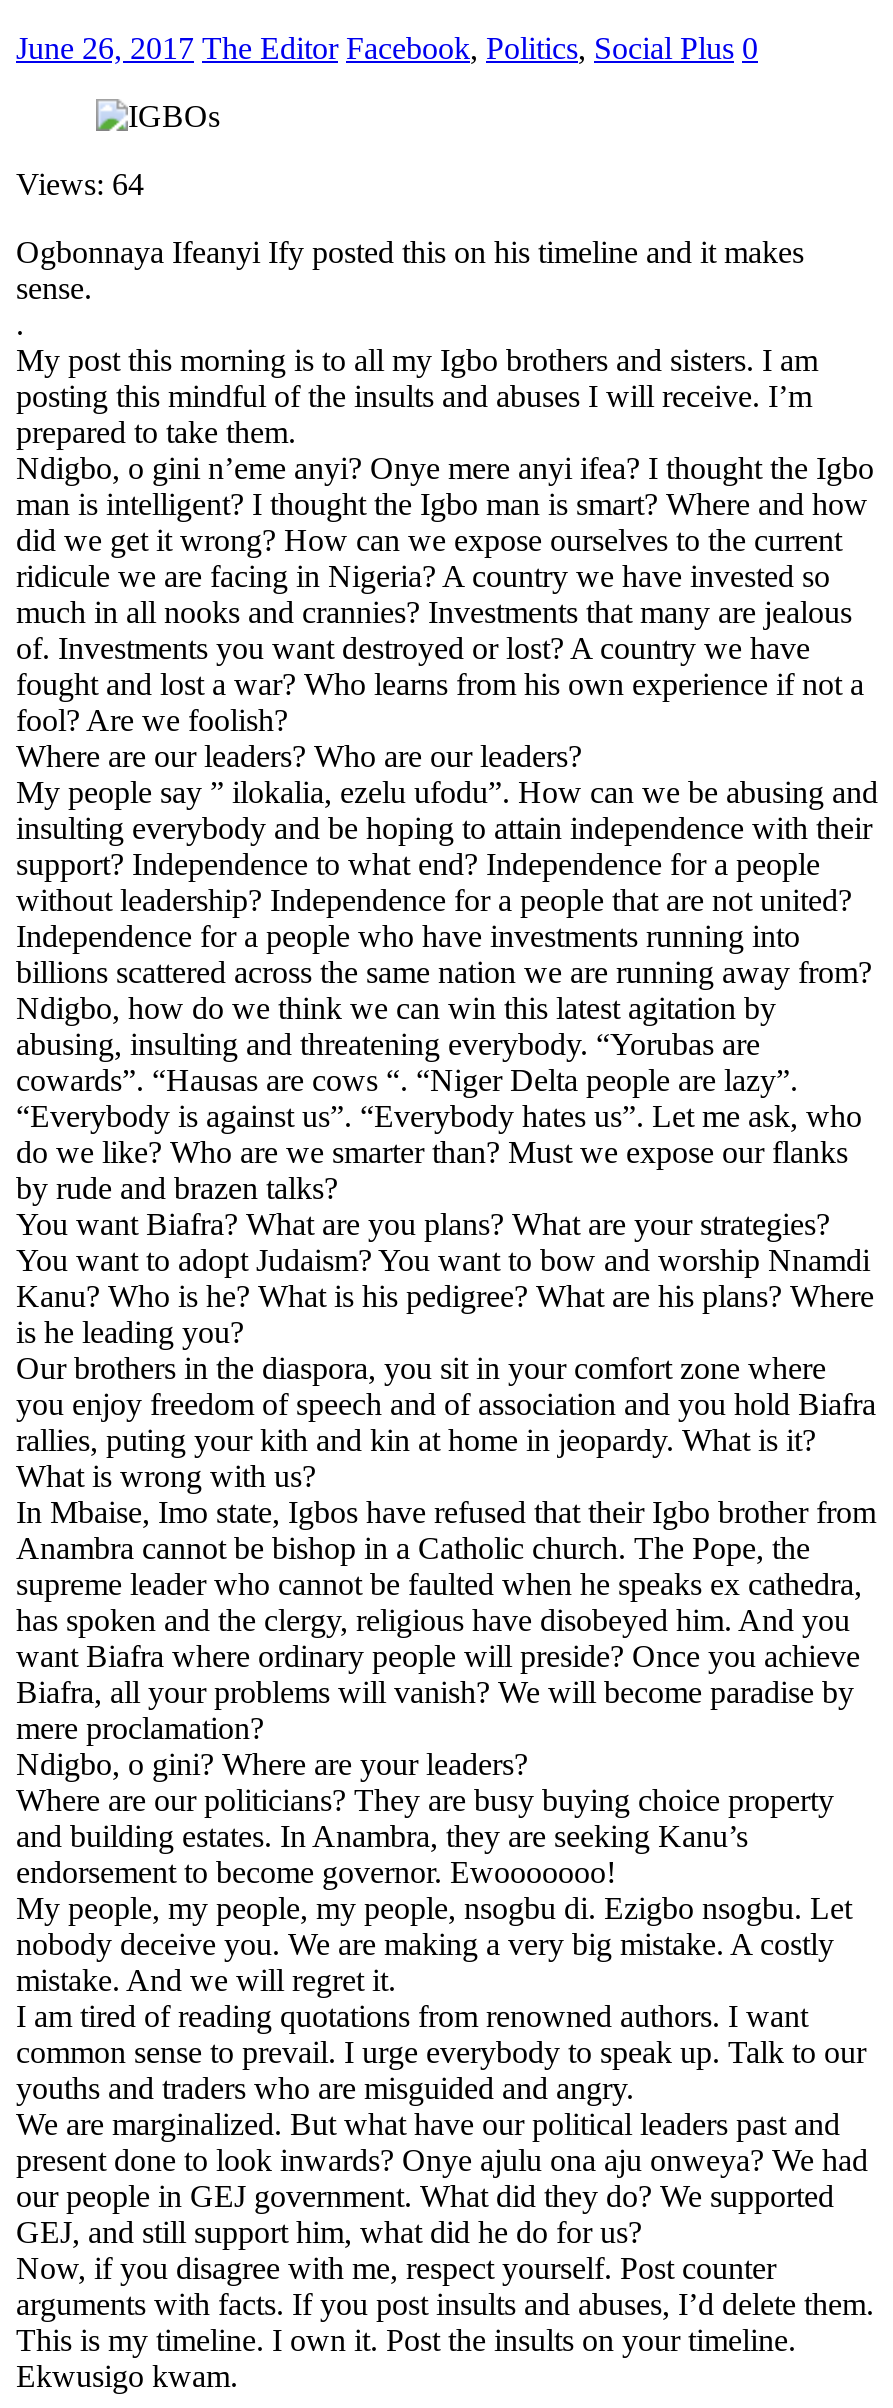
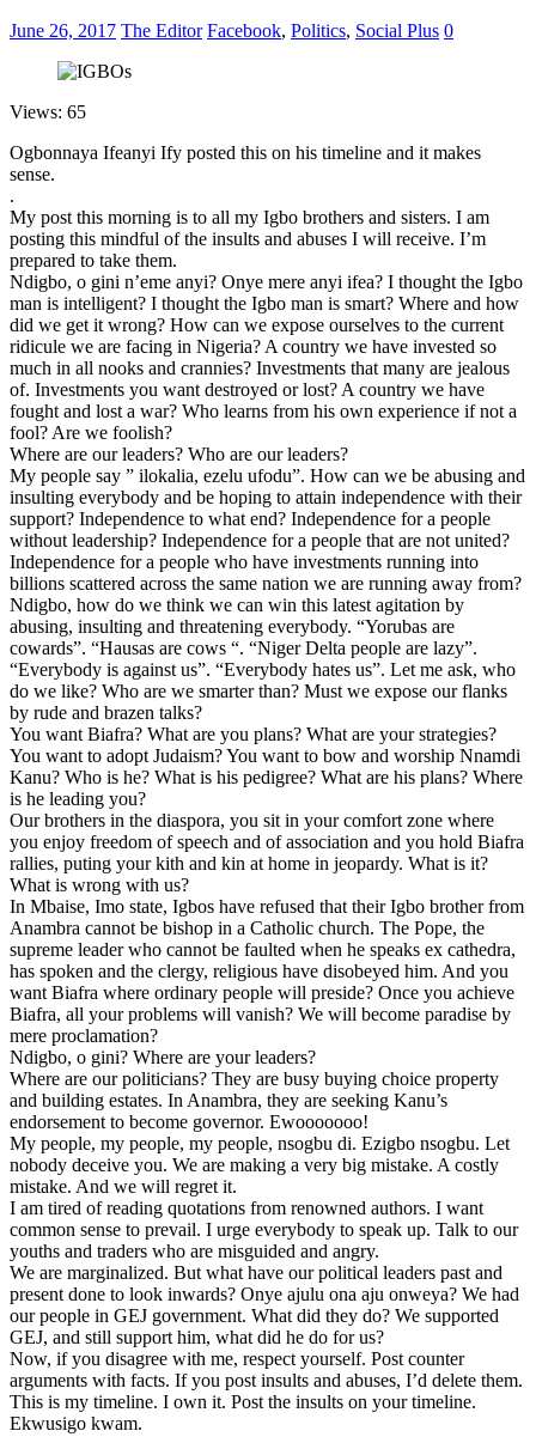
- Views: 64
+ Views: 65
